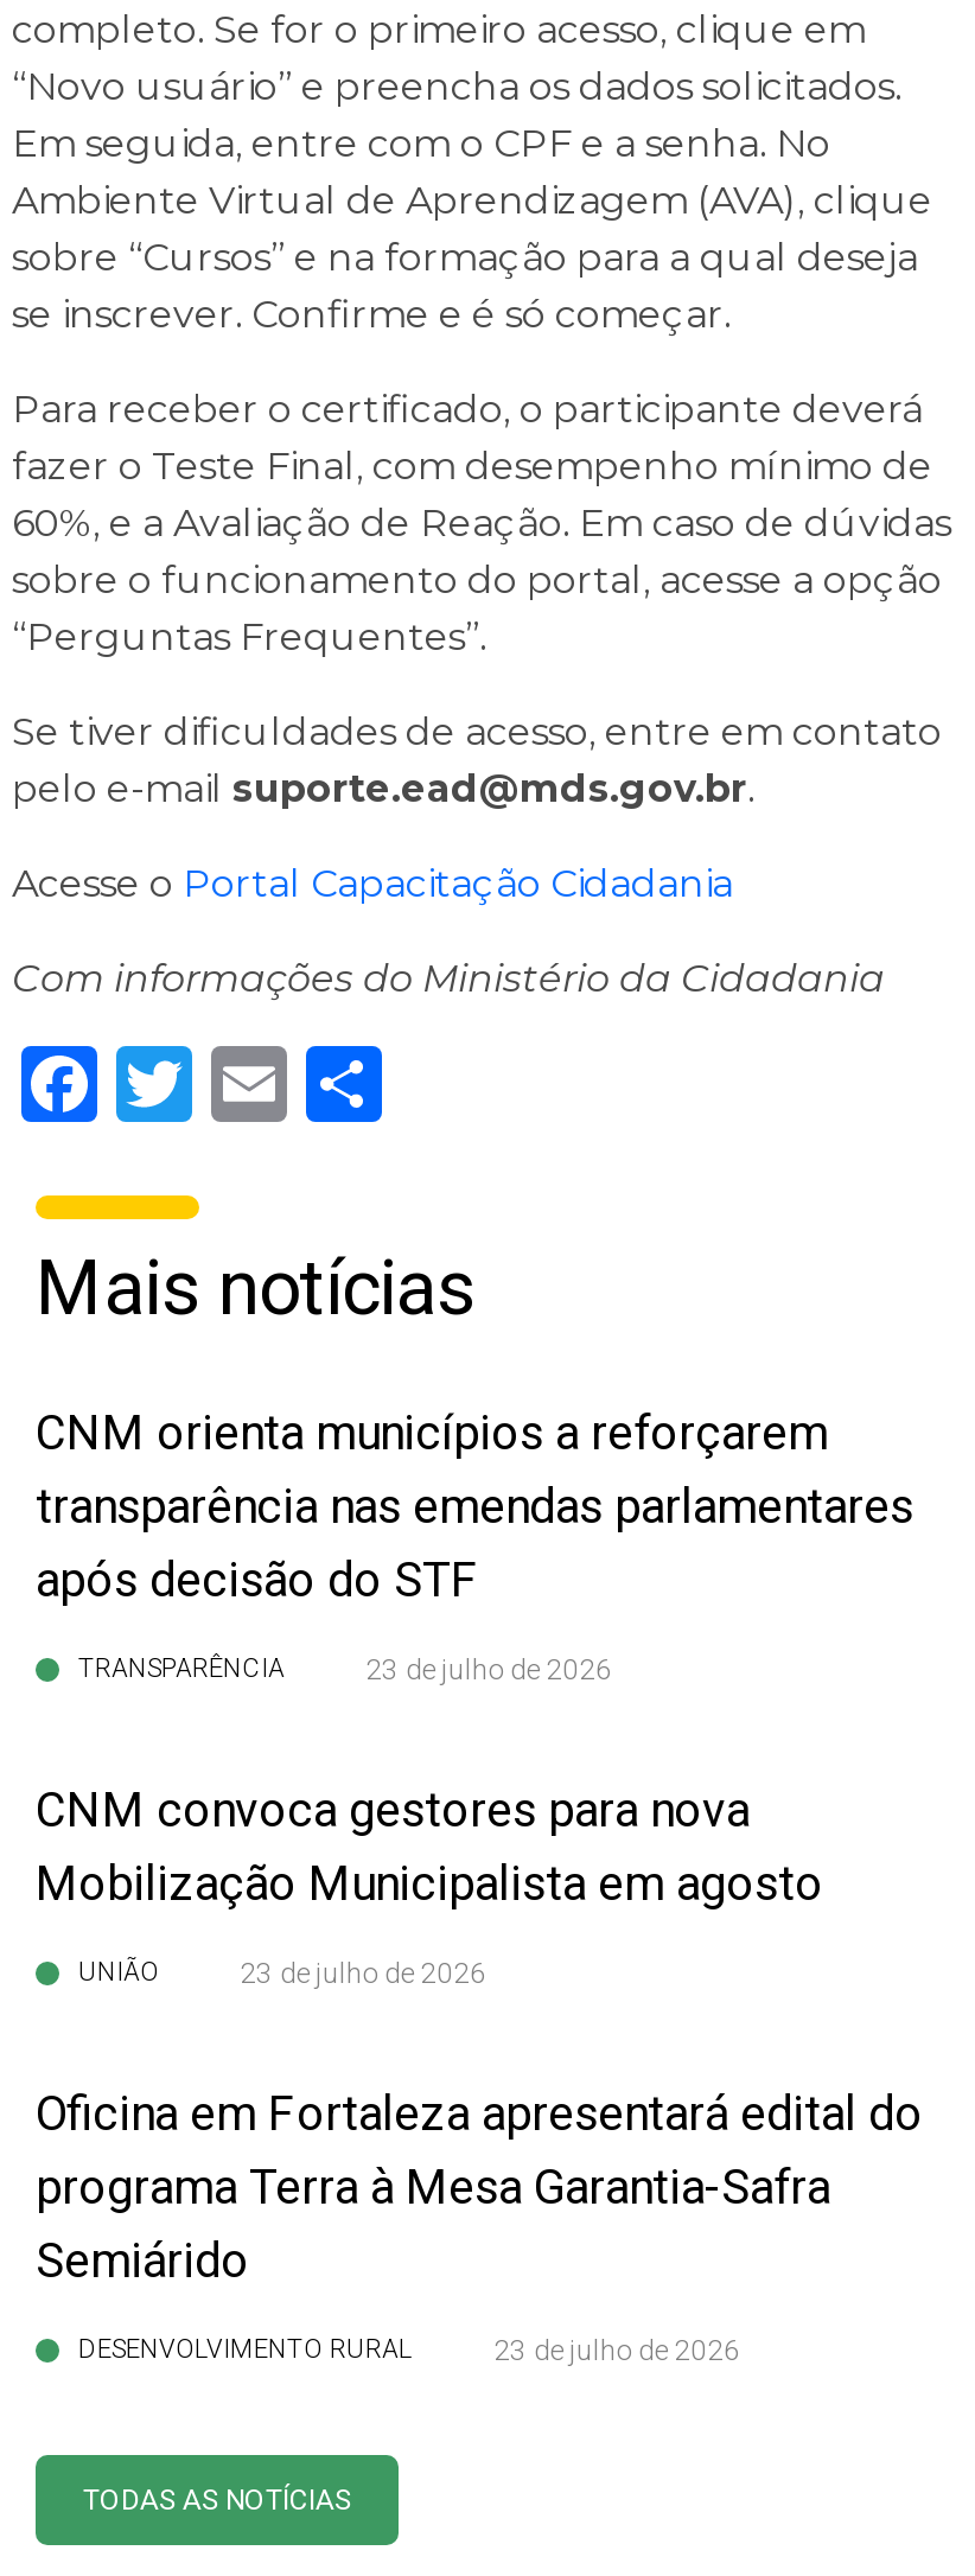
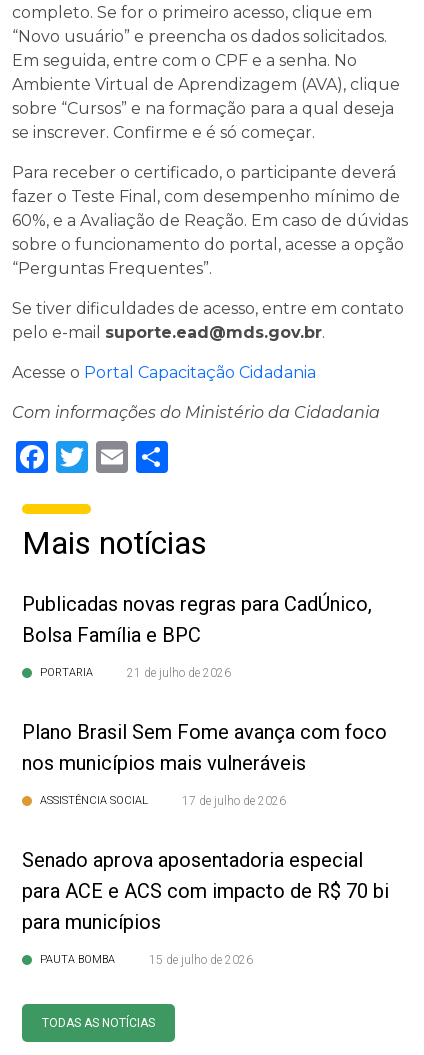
- CNM orienta municípios a reforçarem
- transparência nas emendas parlamentares
- após decisão do STF
+ Publicadas novas regras para CadÚnico,
+ Bolsa Família e BPC

- TRANSPARÊNCIA
- 23 de julho de 2026
+ PORTARIA
+ 21 de julho de 2026

- CNM convoca gestores para nova
- Mobilização Municipalista em agosto
+ Plano Brasil Sem Fome avança com foco
+ nos municípios mais vulneráveis

- UNIÃO
- 23 de julho de 2026
+ ASSISTÊNCIA SOCIAL
+ 17 de julho de 2026

- Oficina em Fortaleza apresentará edital do
- programa Terra à Mesa Garantia-Safra
- Semiárido
+ Senado aprova aposentadoria especial
+ para ACE e ACS com impacto de R$ 70 bi
+ para municípios

- DESENVOLVIMENTO RURAL
- 23 de julho de 2026
+ PAUTA BOMBA
+ 15 de julho de 2026
